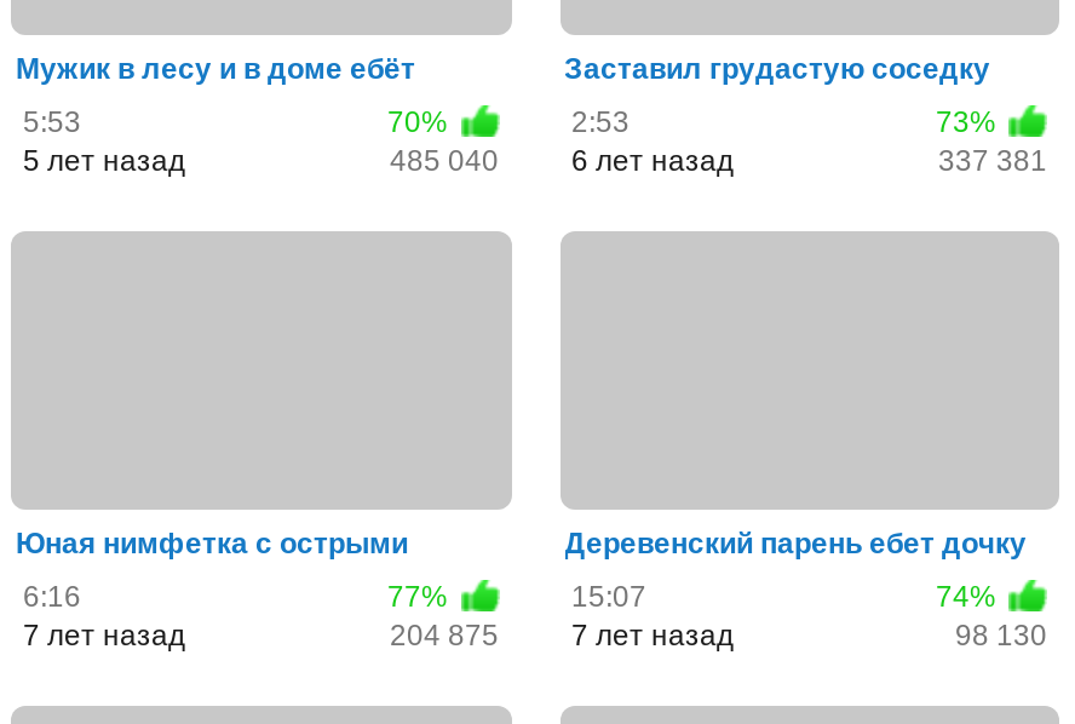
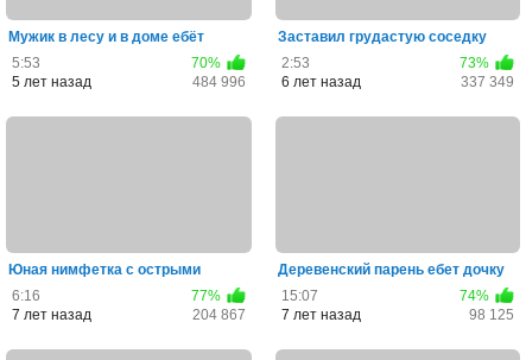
- 485 040
+ 484 996

- 337 381
+ 337 349

- 204 875
+ 204 867

- 98 130
+ 98 125
